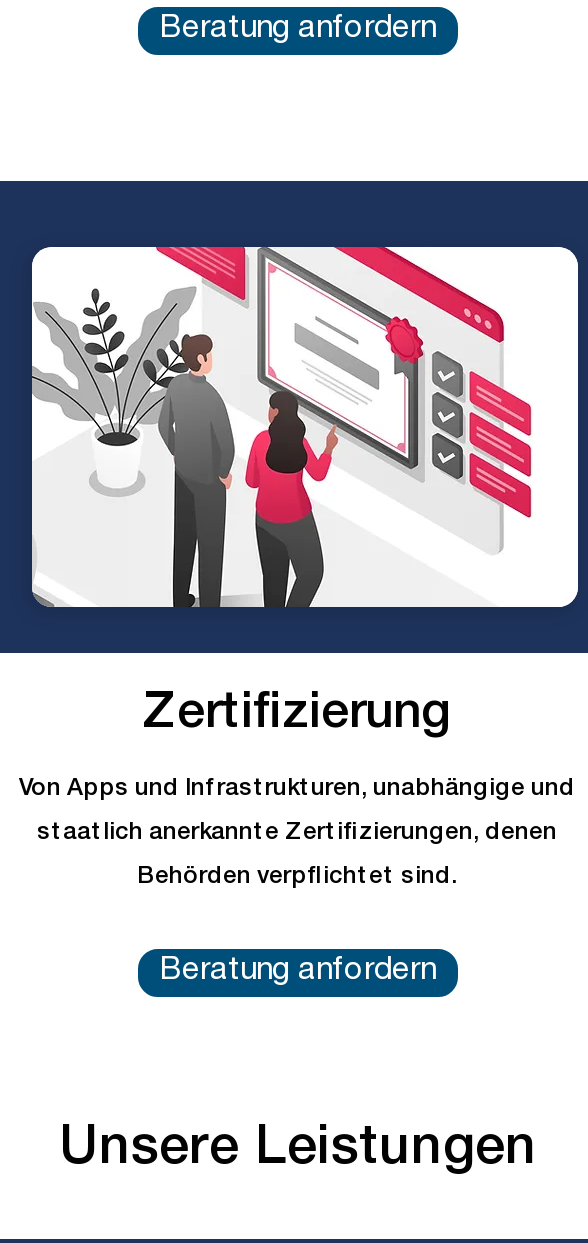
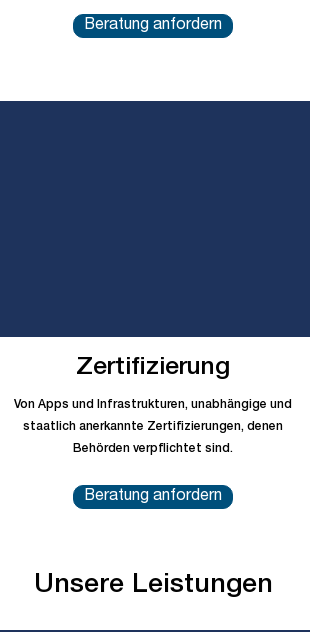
- [image]
